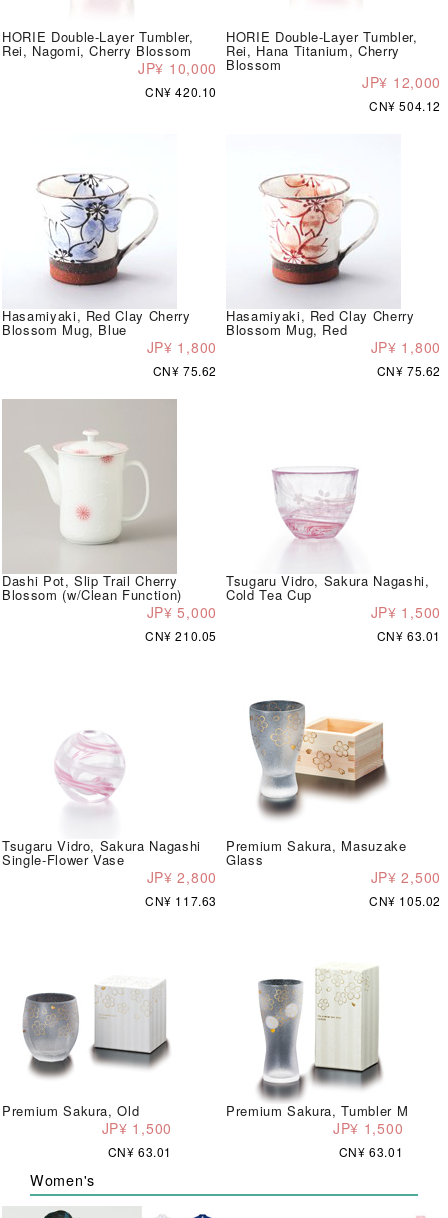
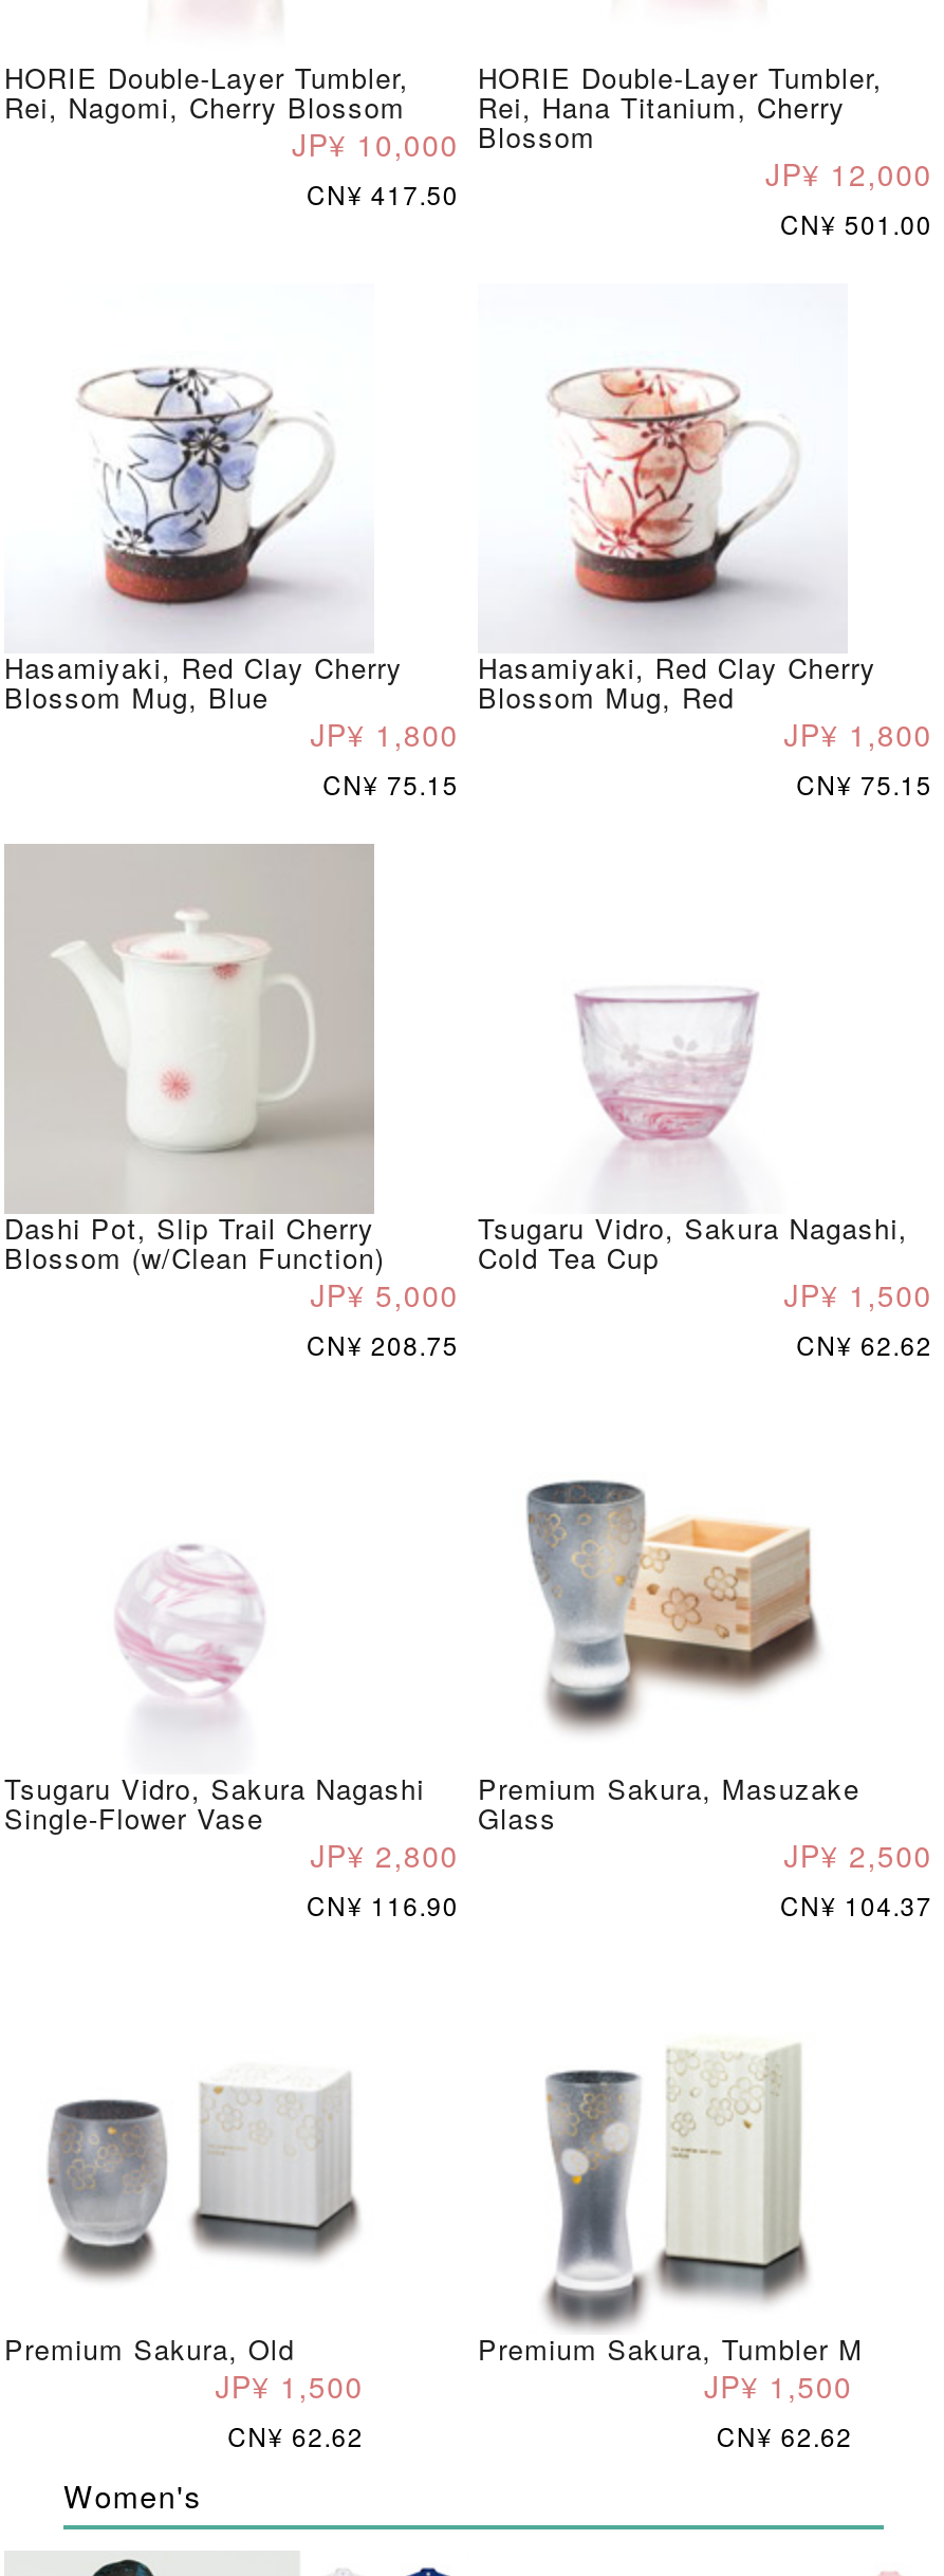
- CN¥ 420.10
+ CN¥ 417.50

- CN¥ 504.12
+ CN¥ 501.00

- CN¥ 75.62
+ CN¥ 75.15

- CN¥ 75.62
+ CN¥ 75.15

- CN¥ 210.05
+ CN¥ 208.75

- CN¥ 63.01
+ CN¥ 62.62

- CN¥ 117.63
+ CN¥ 116.90

- CN¥ 105.02
+ CN¥ 104.37

- CN¥ 63.01
+ CN¥ 62.62

- CN¥ 63.01
+ CN¥ 62.62
